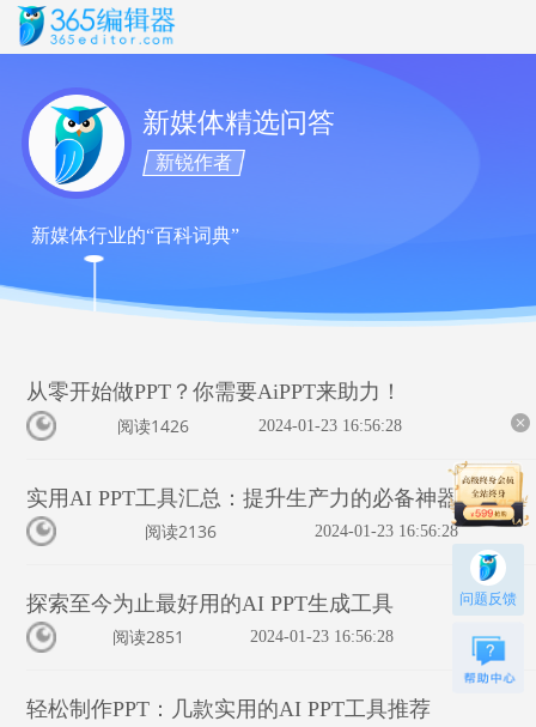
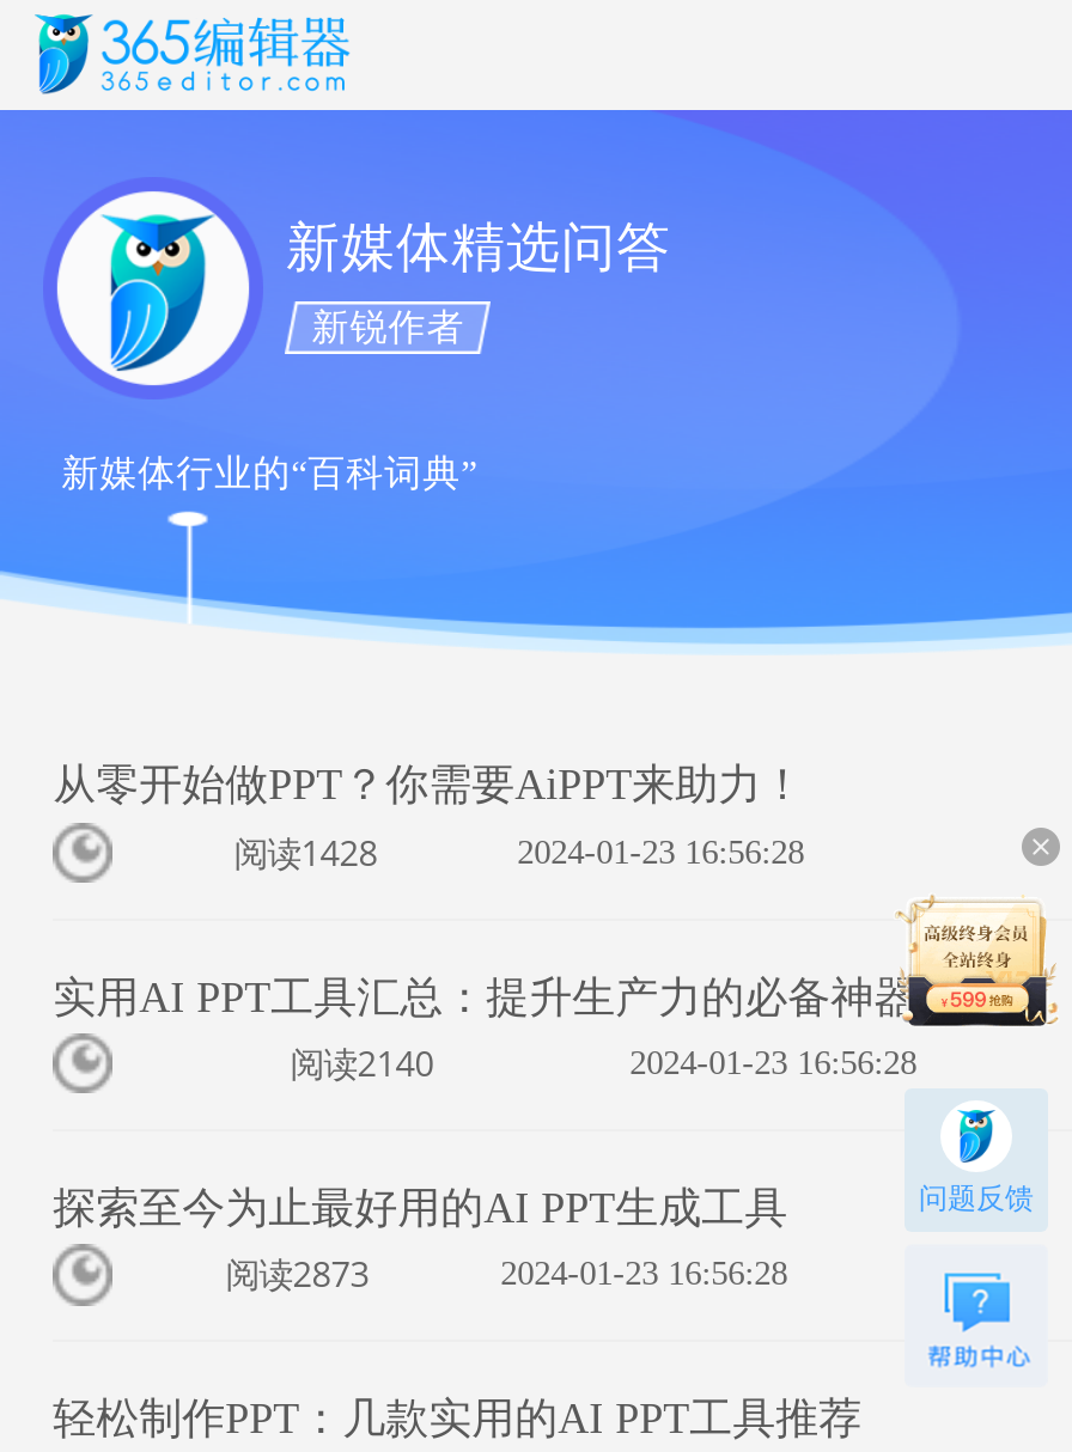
- 阅读1426
+ 阅读1428

- [image]
+ [image]

- 阅读2136
+ 阅读2140

- 阅读2851
+ 阅读2873
